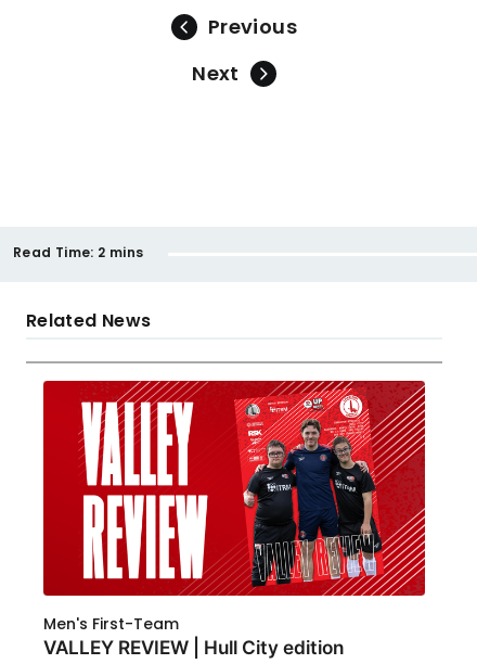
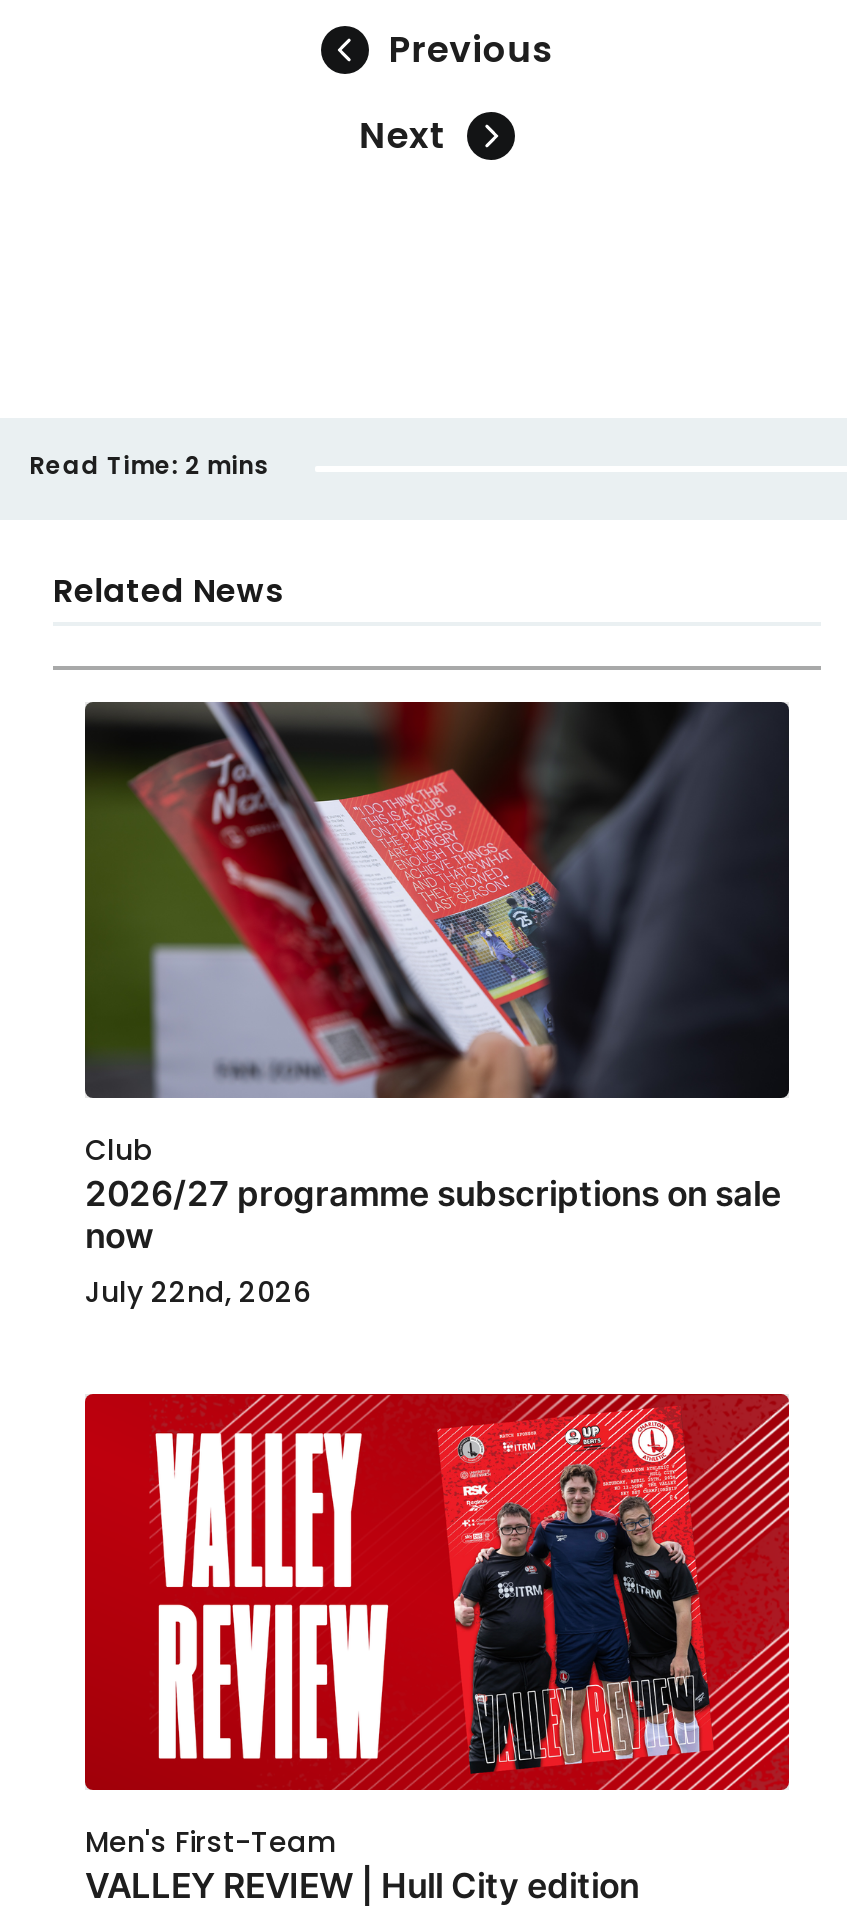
+ [image]
+ Club
+ 2026/27 programme subscriptions on sale
+ now
+ July 22nd, 2026
